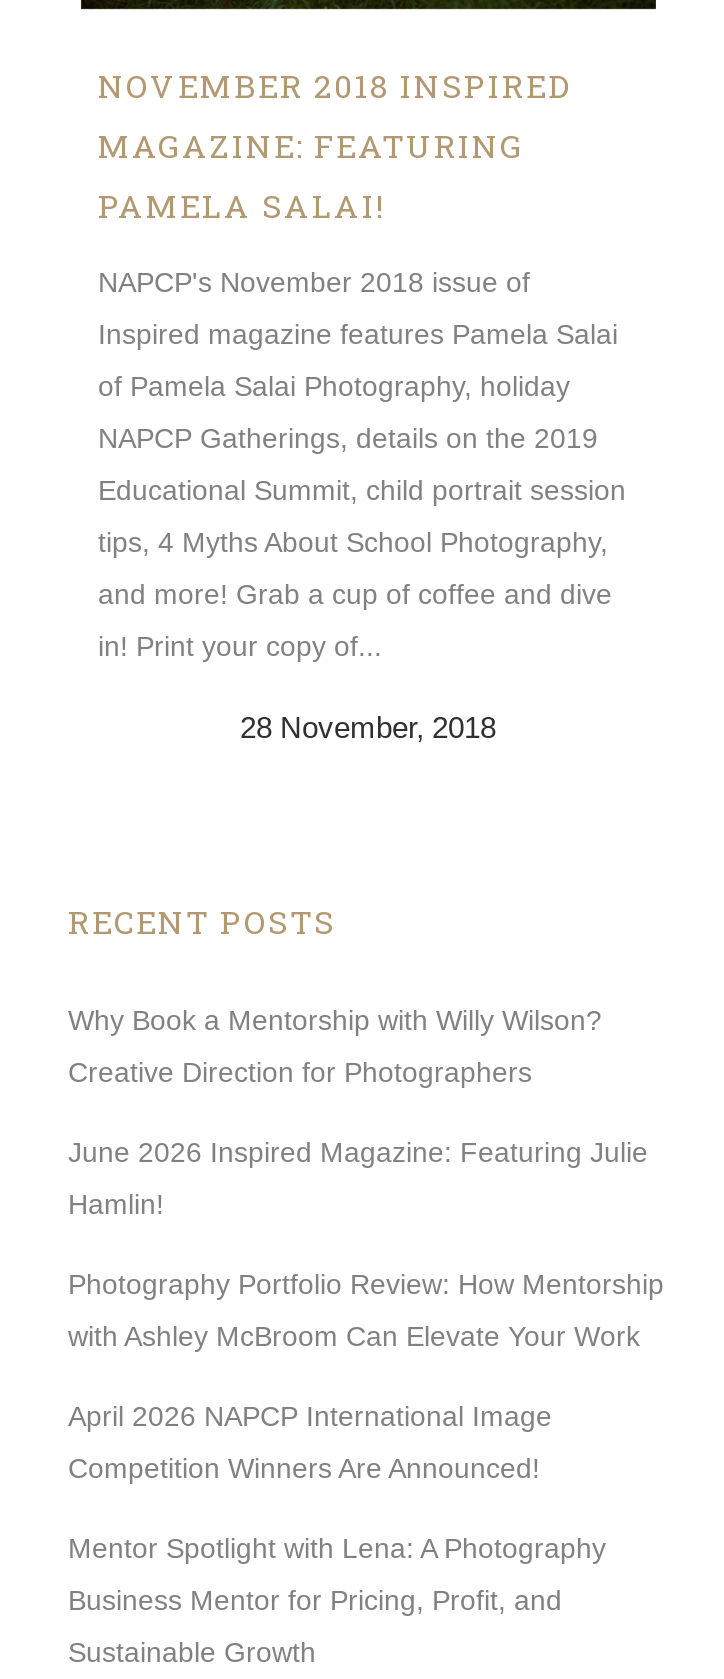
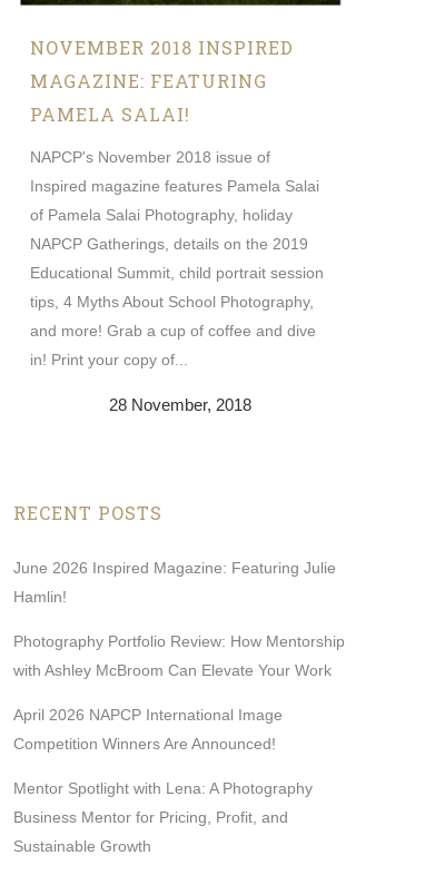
- Why Book a Mentorship with Willy Wilson?
- Creative Direction for Photographers
